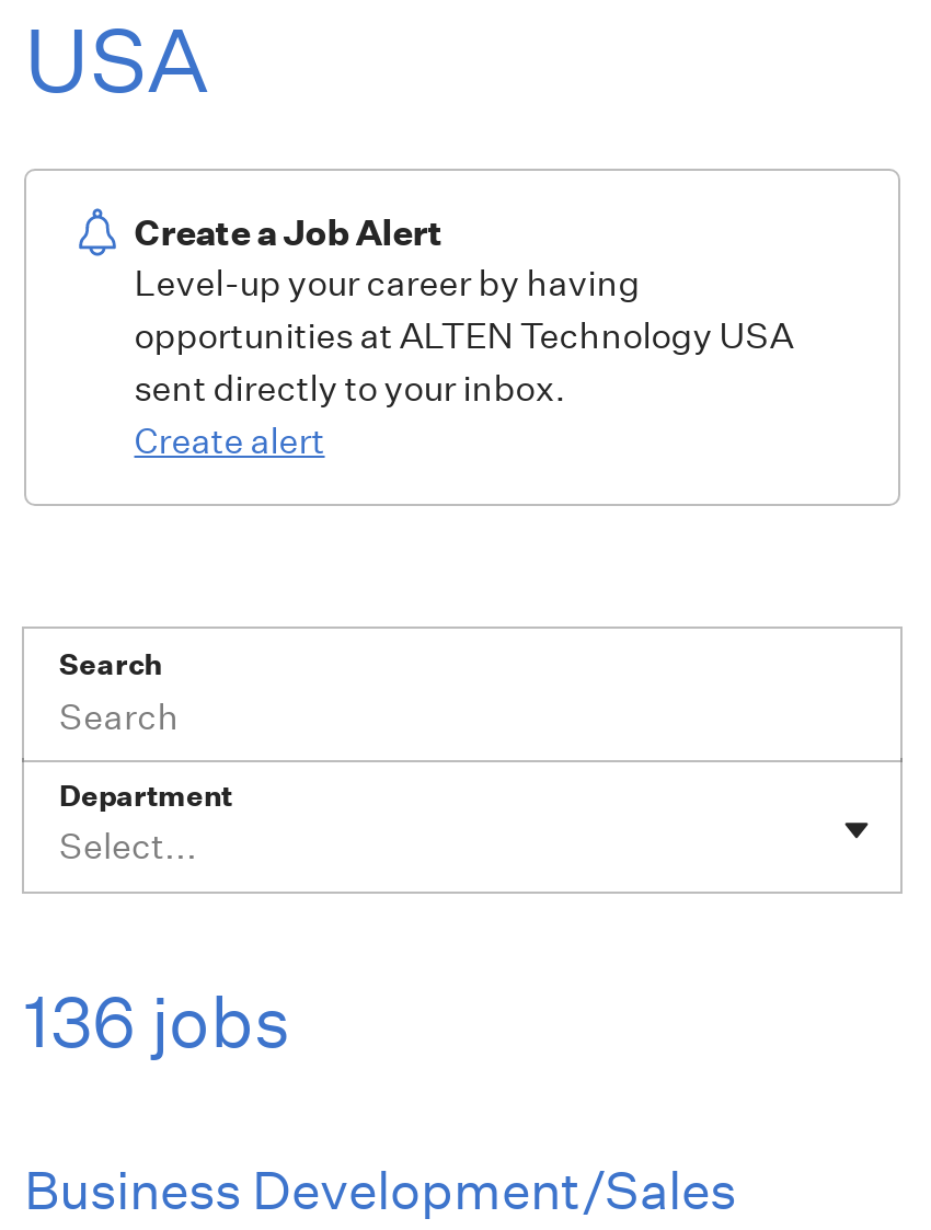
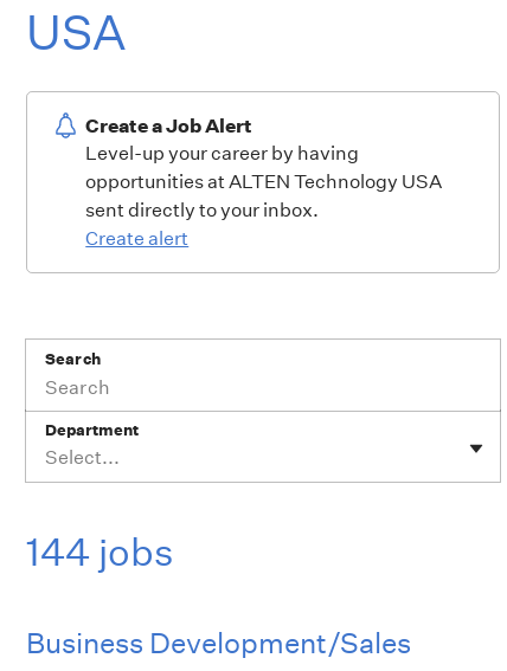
- 136 jobs
+ 144 jobs
